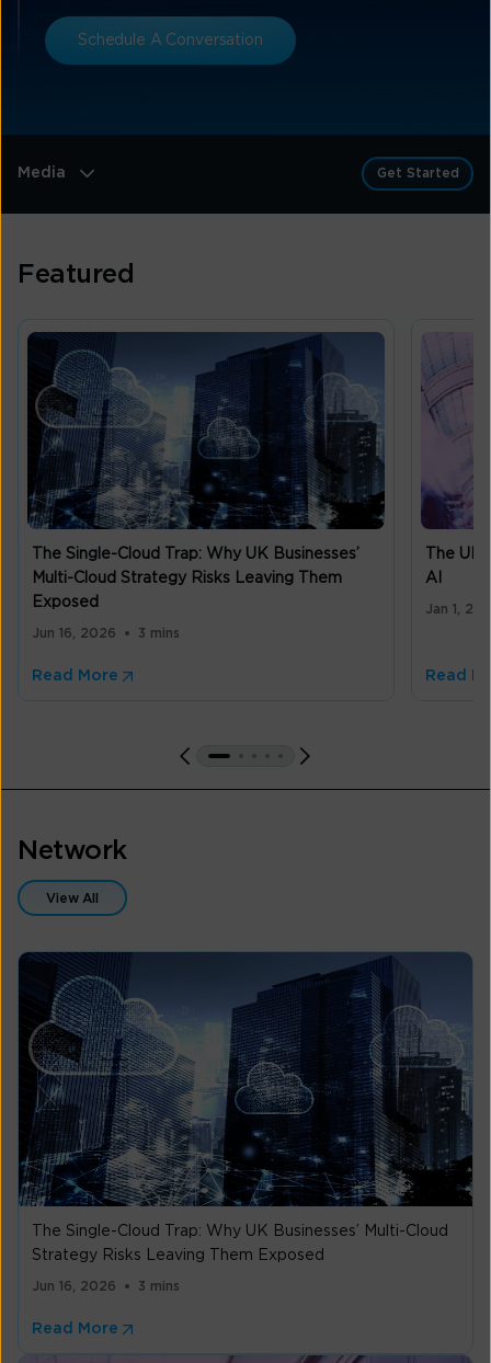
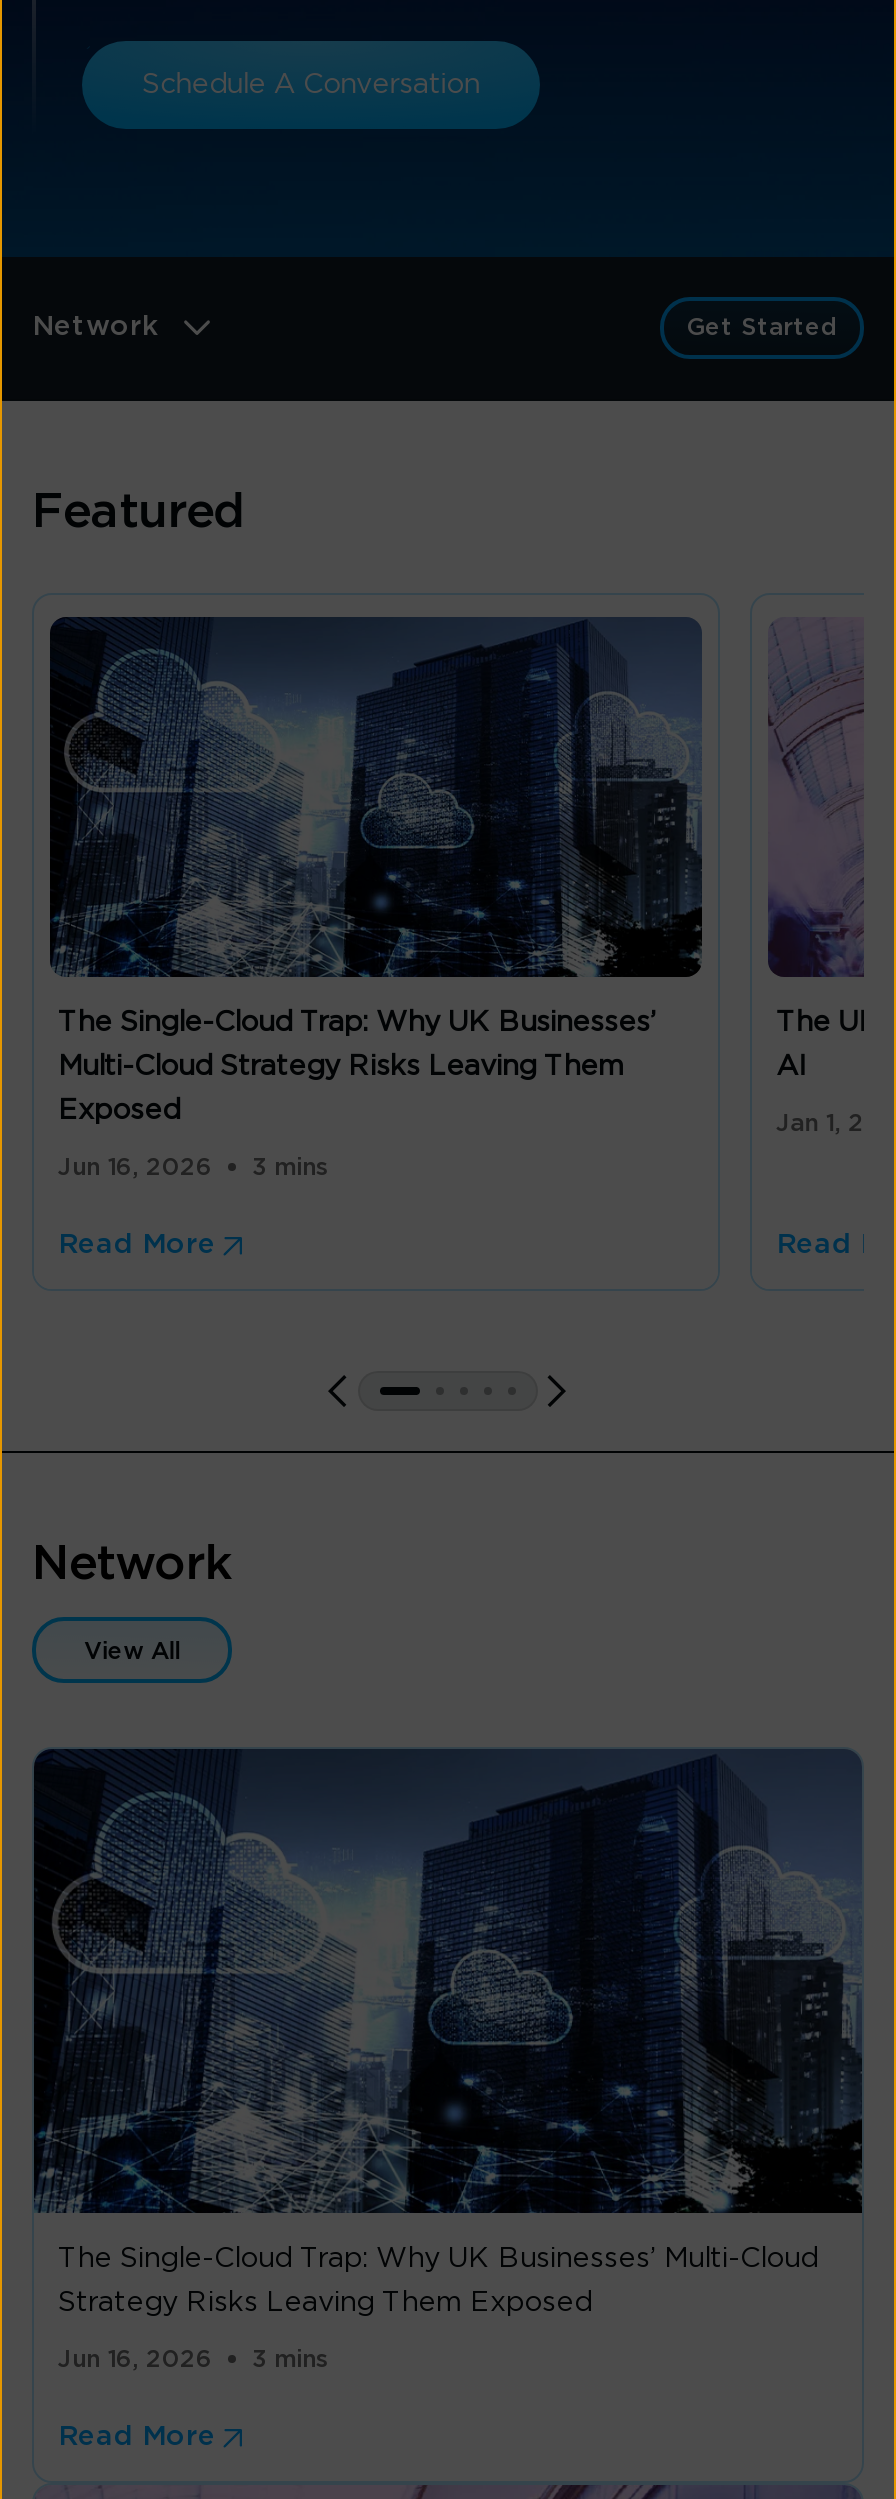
- Media
+ Network
